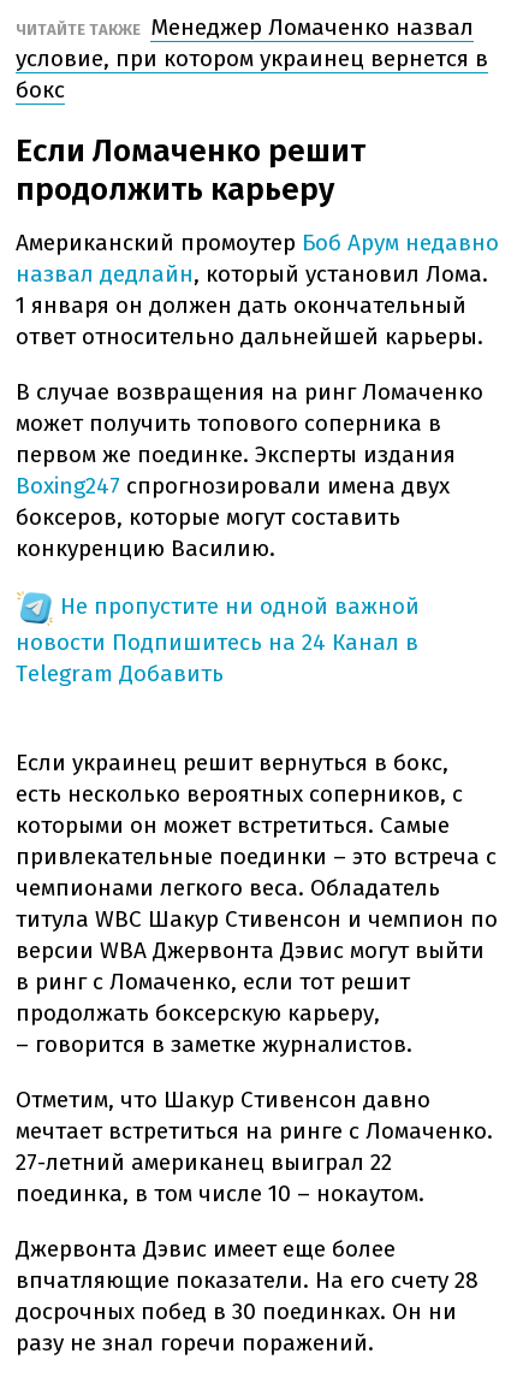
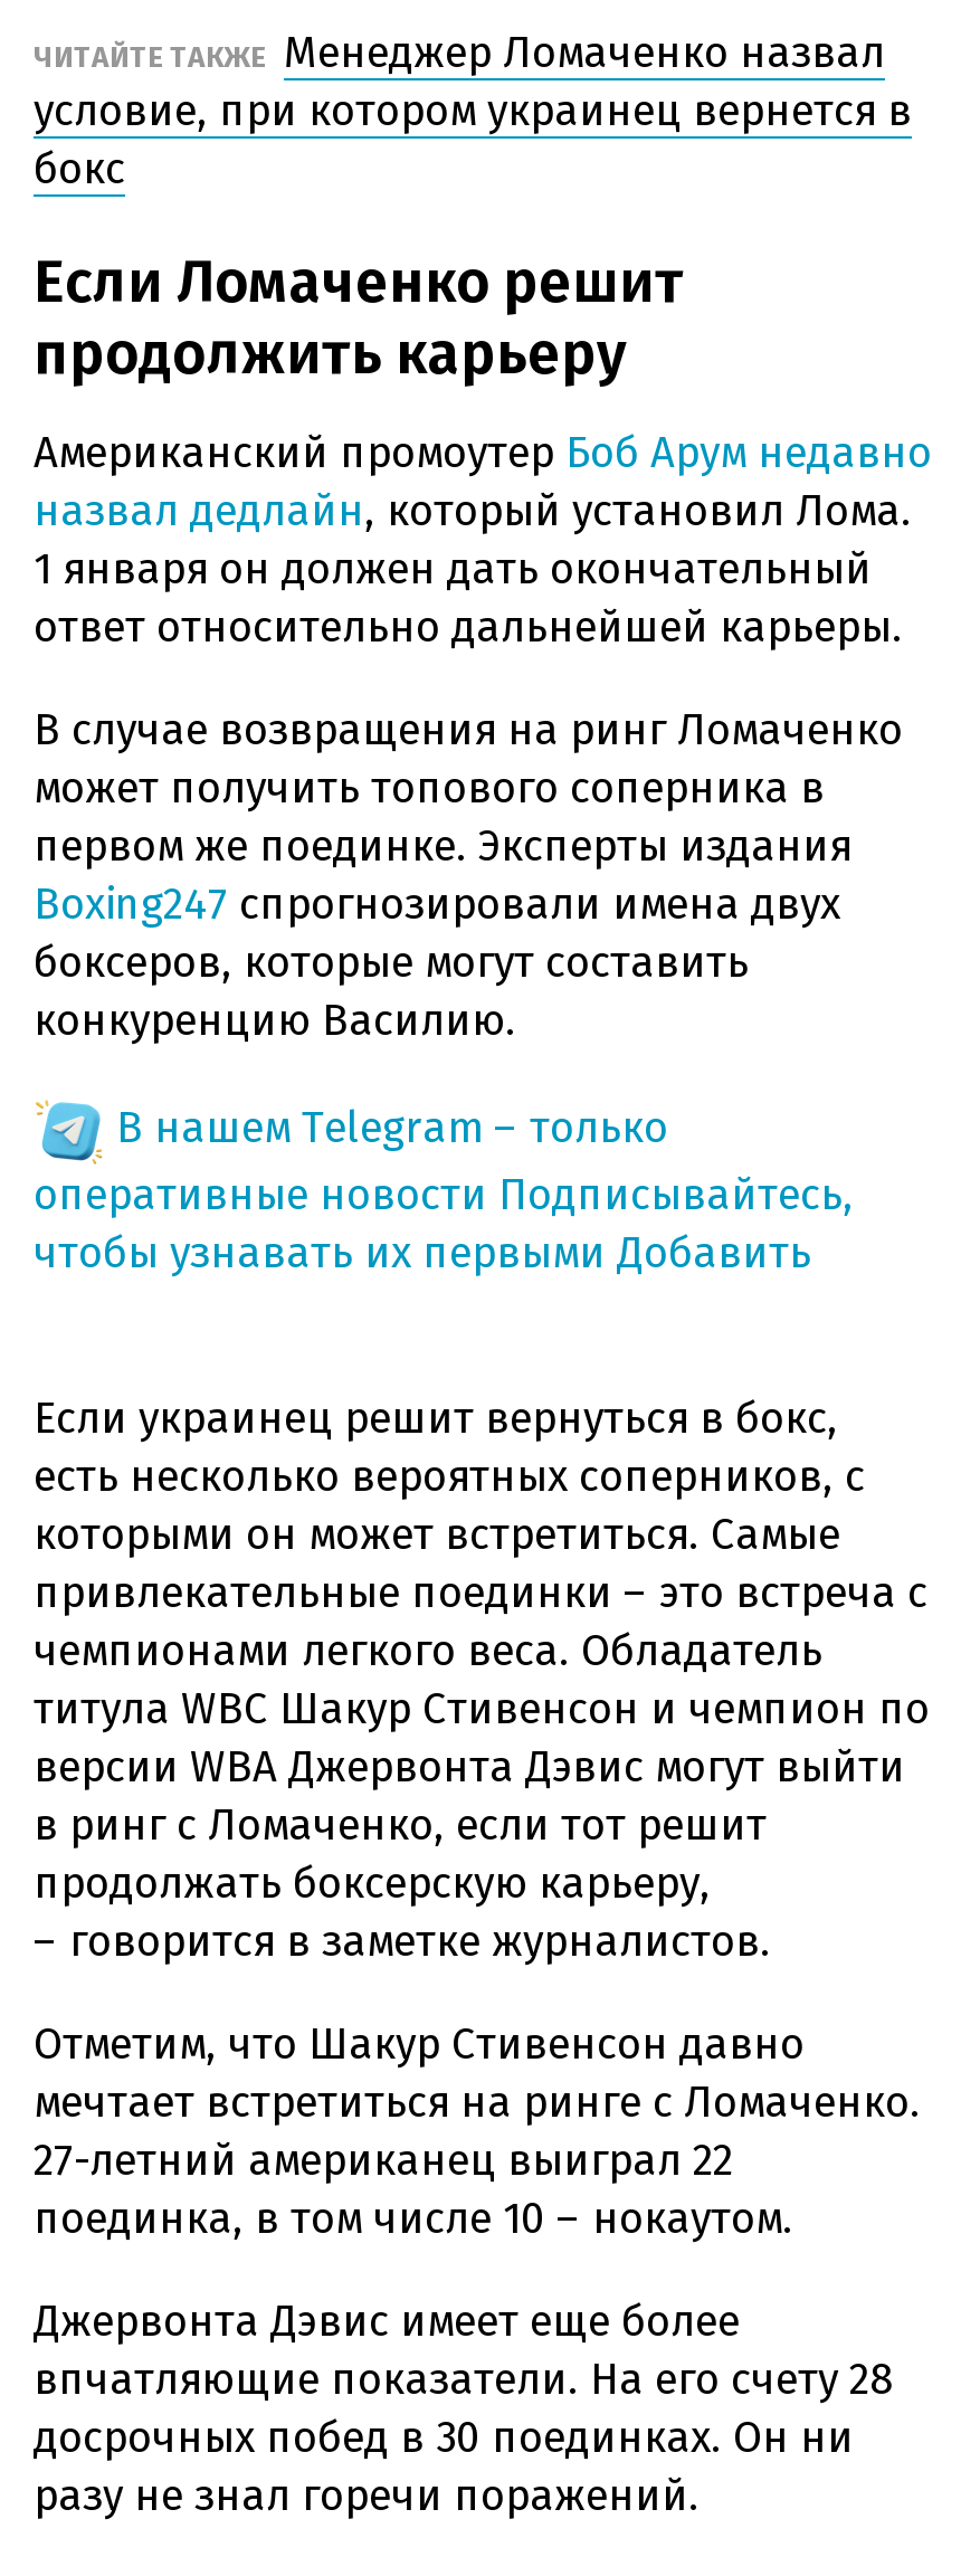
- Не пропустите ни одной важной
- новости Подпишитесь на 24 Канал в
- Telegram Добавить
+ В нашем Telegram – только
+ оперативные новости Подписывайтесь,
+ чтобы узнавать их первыми Добавить
